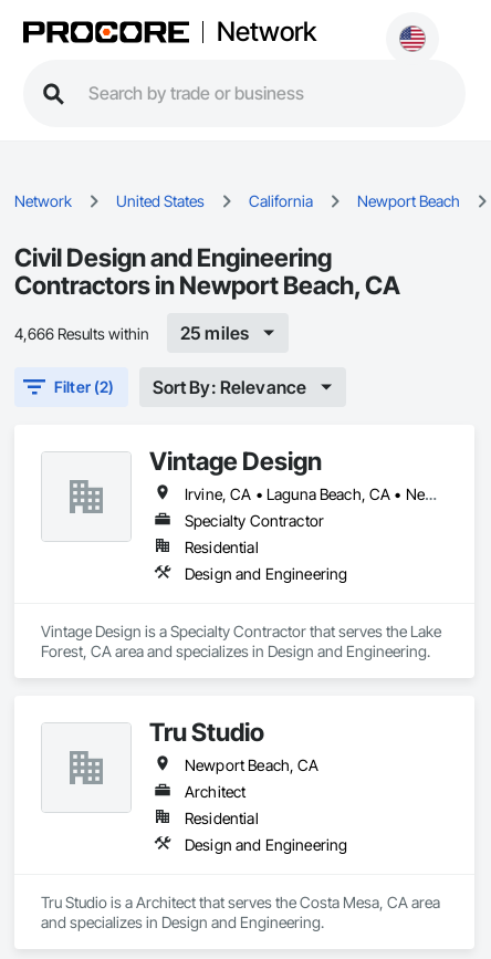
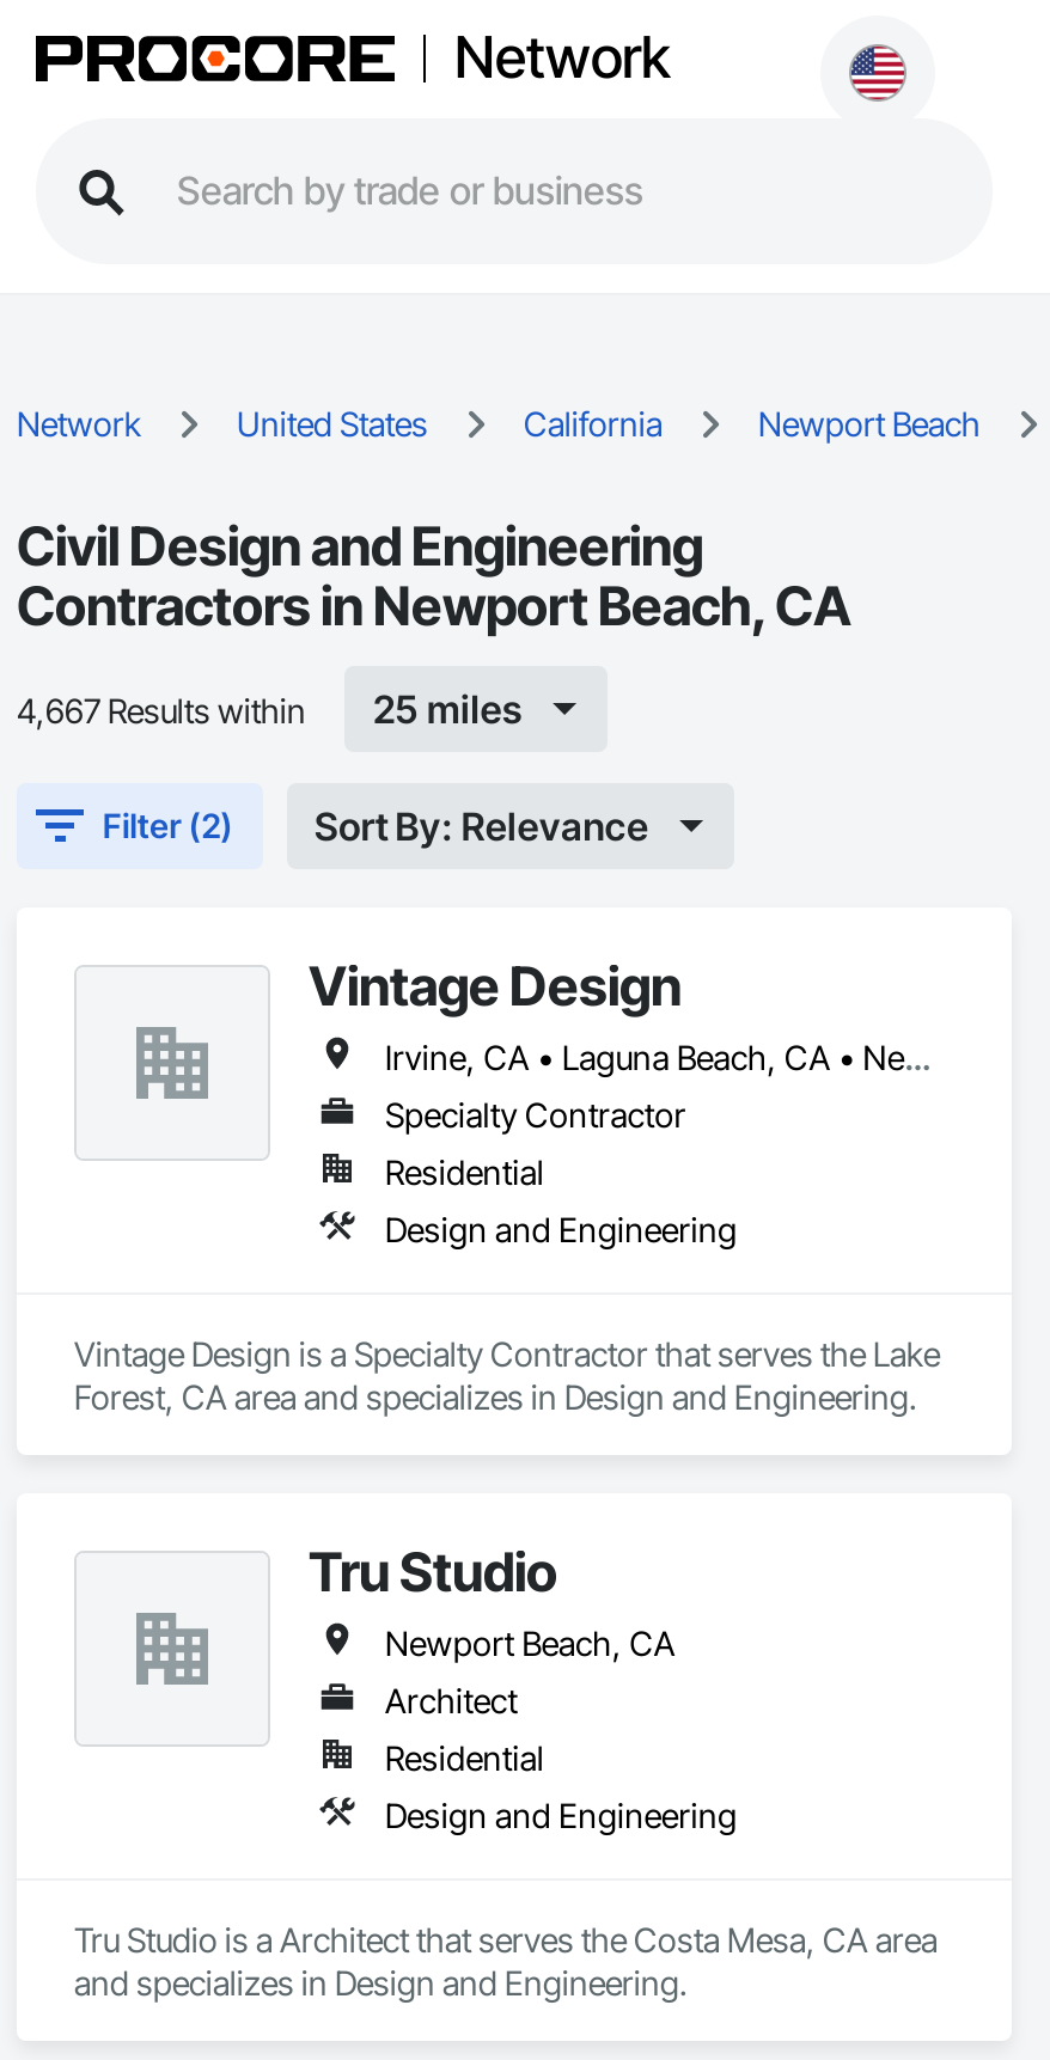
- 4,666 Results within
+ 4,667 Results within
